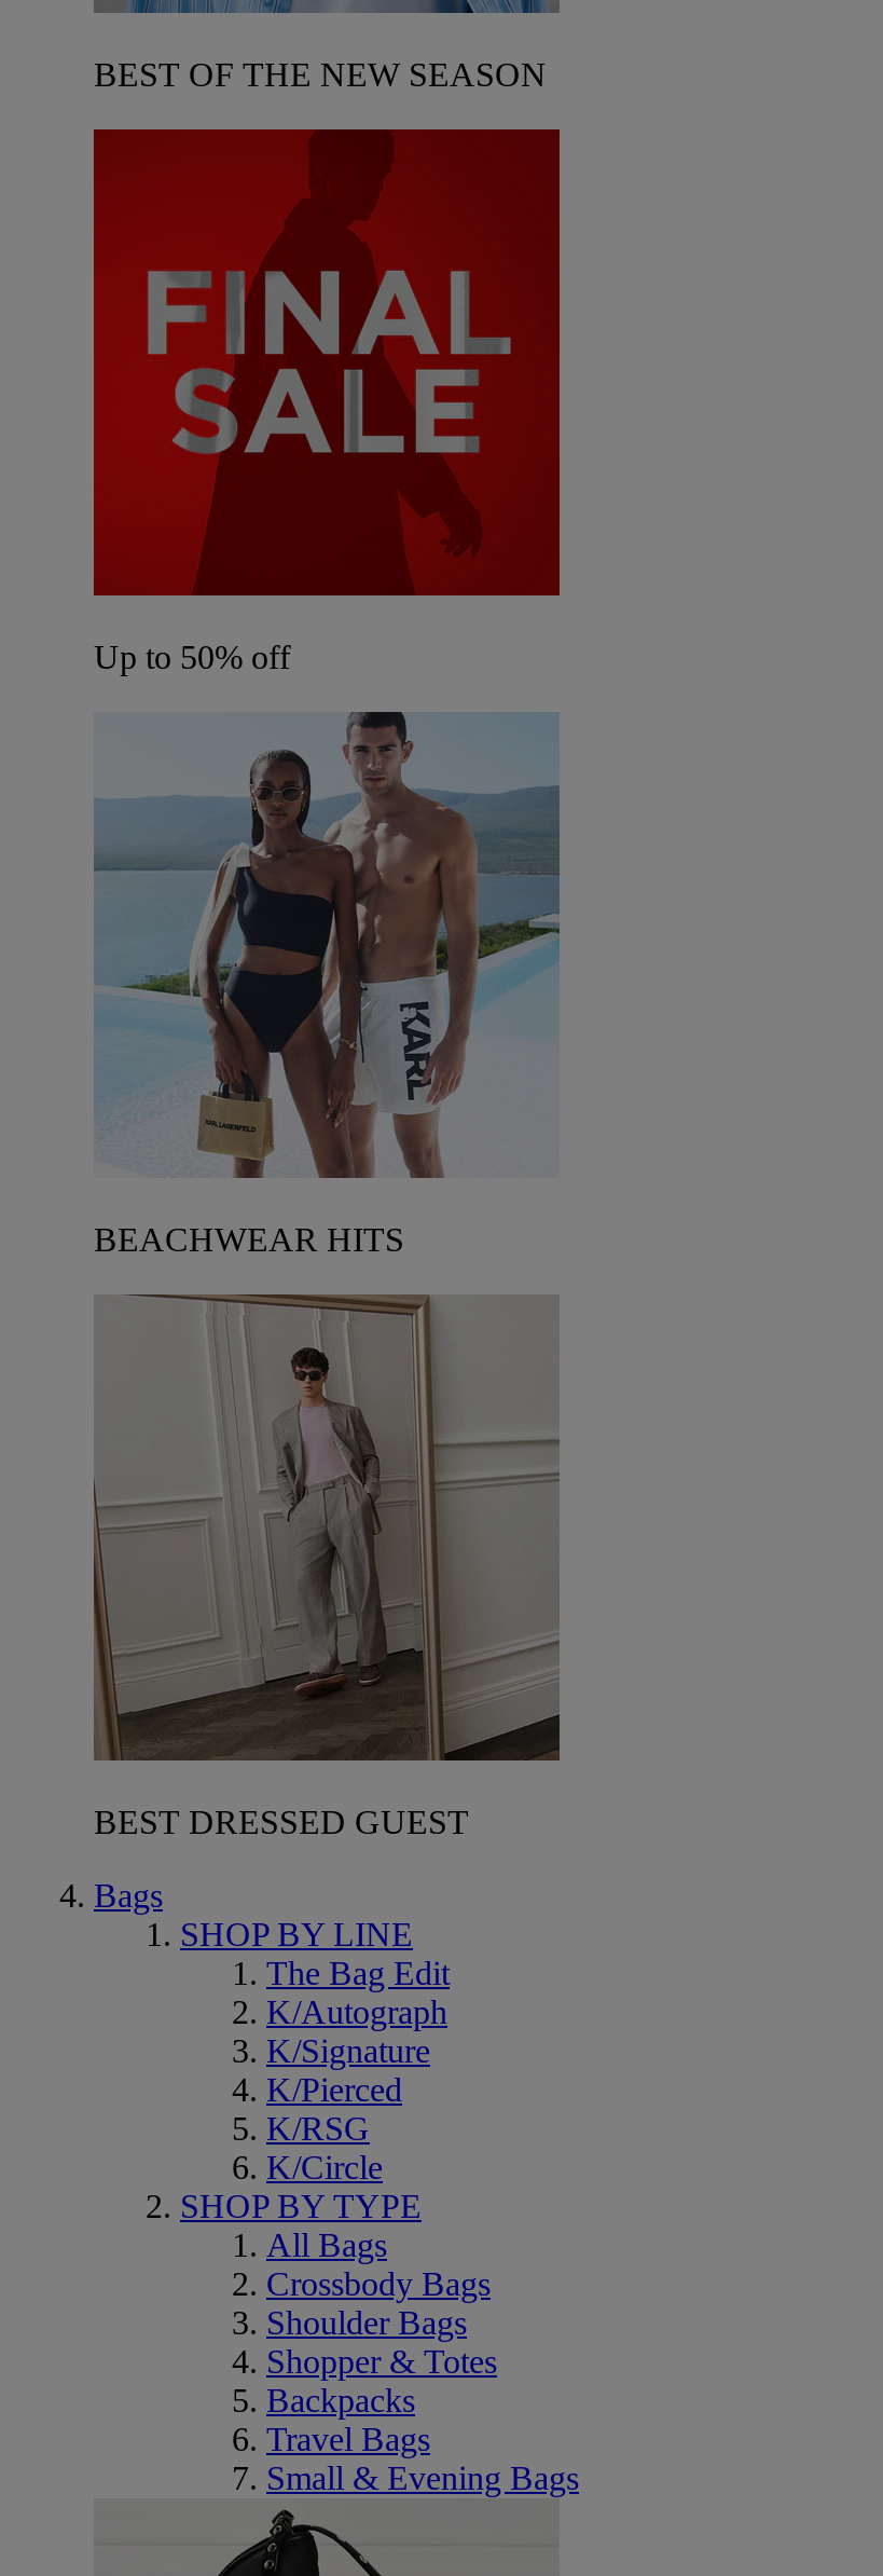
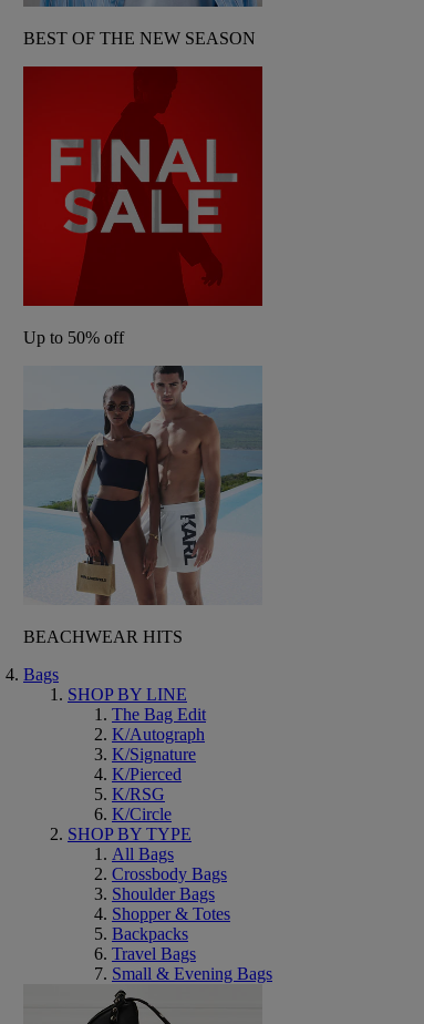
- [image]
- BEST DRESSED GUEST
